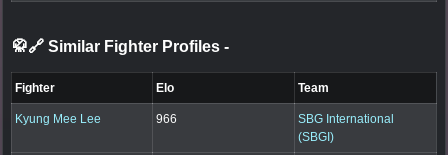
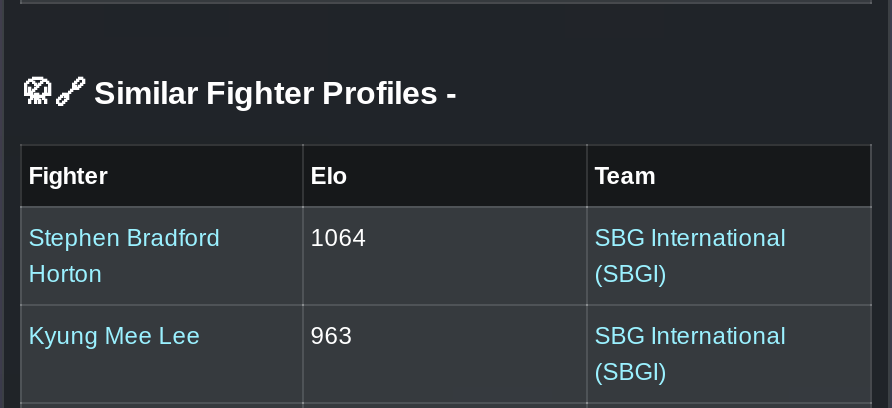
+ Stephen Bradford
+ Horton

+ 1064
+ SBG International
+ (SBGI)

- 966
+ 963
